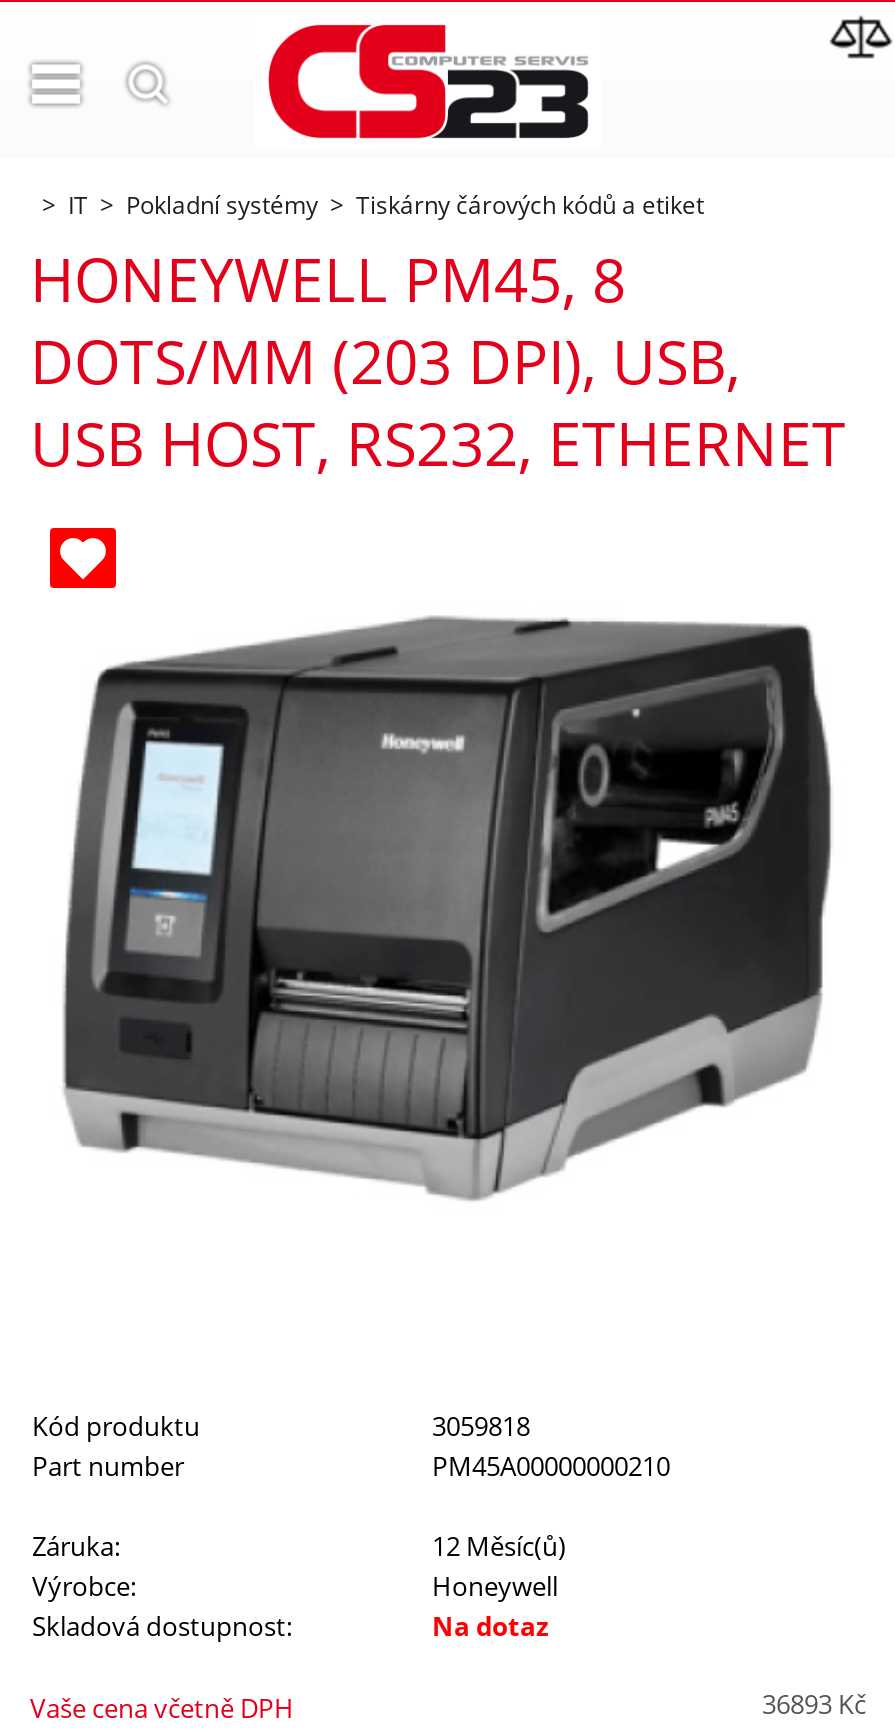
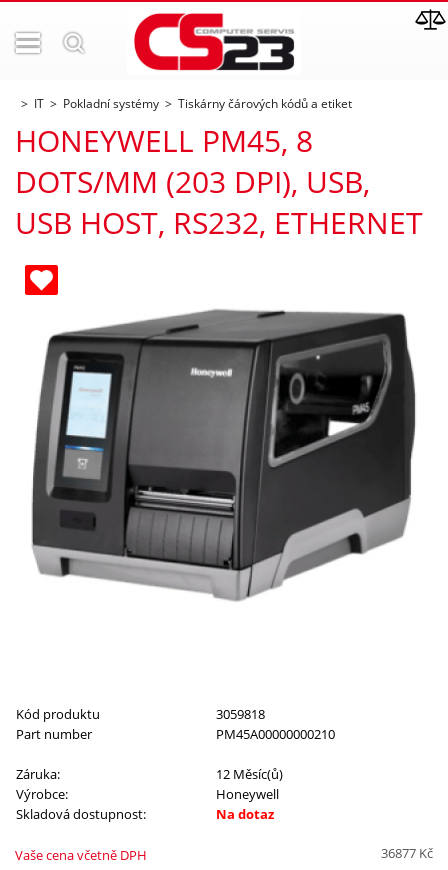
- 36893 Kč
+ 36877 Kč
